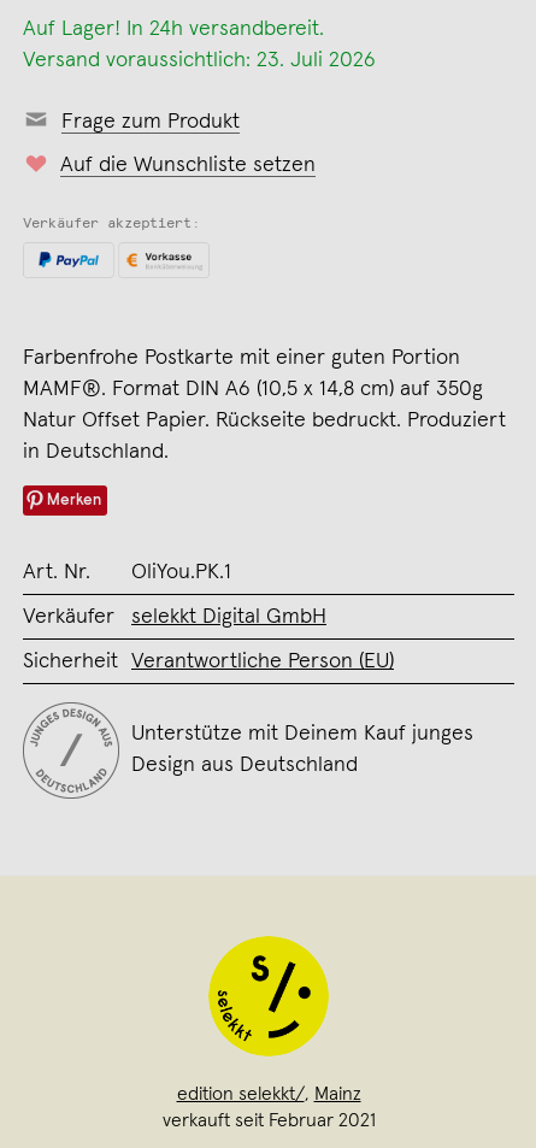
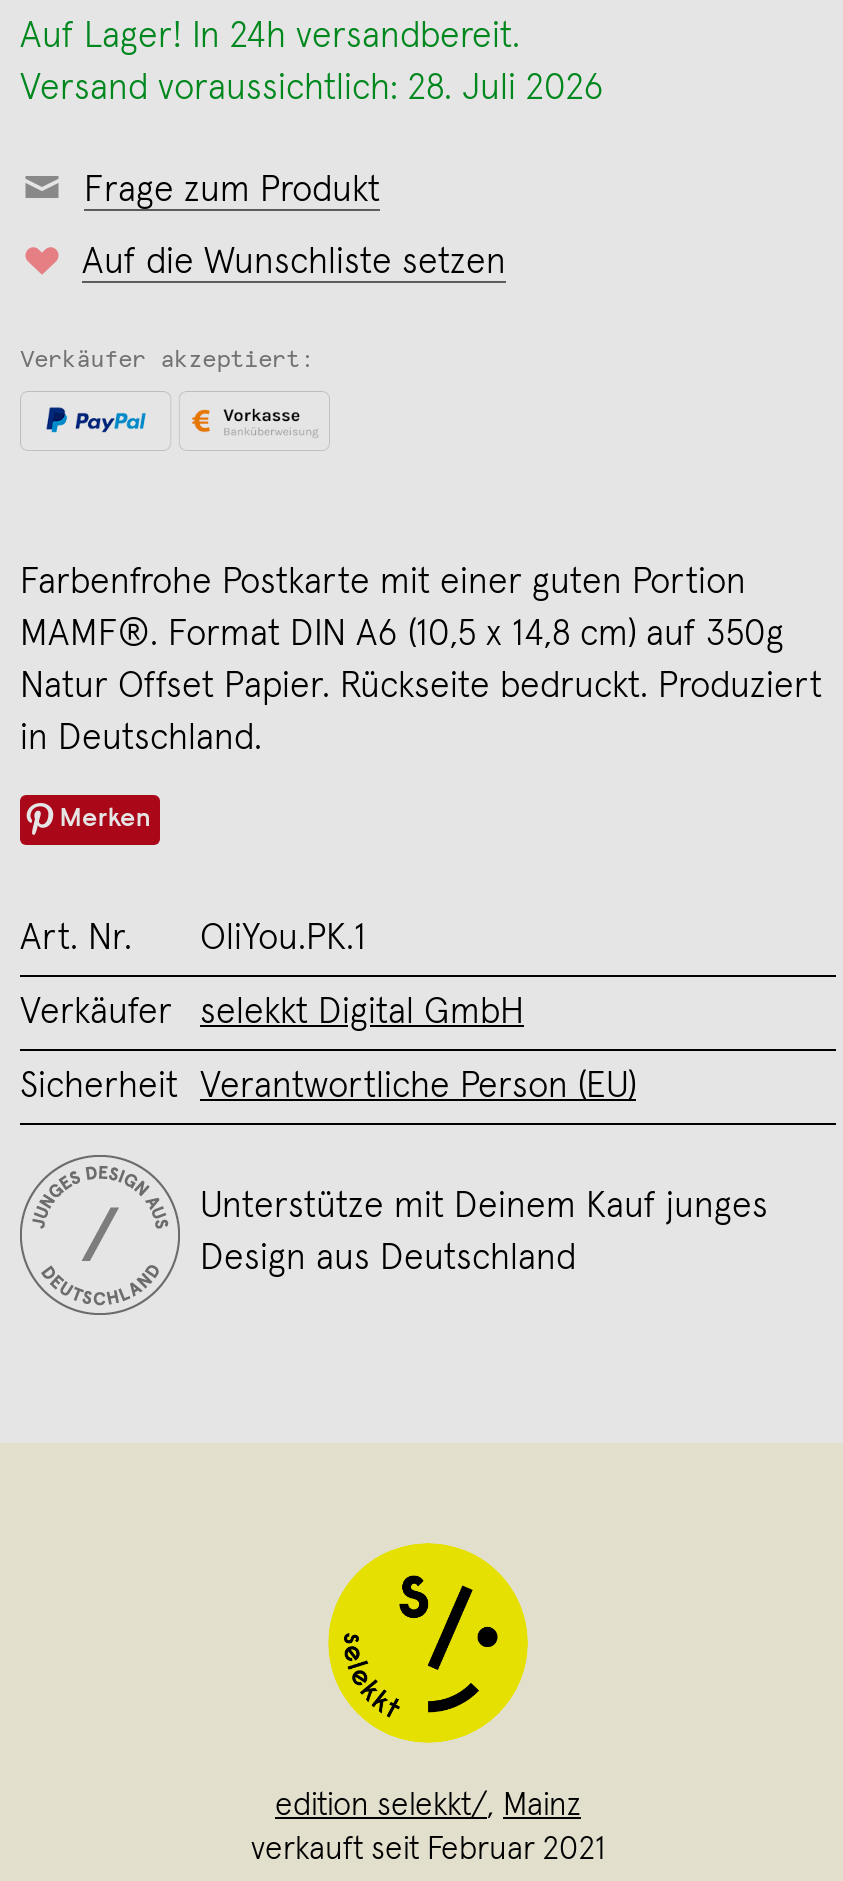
- Versand voraussichtlich: 23. Juli 2026
+ Versand voraussichtlich: 28. Juli 2026
